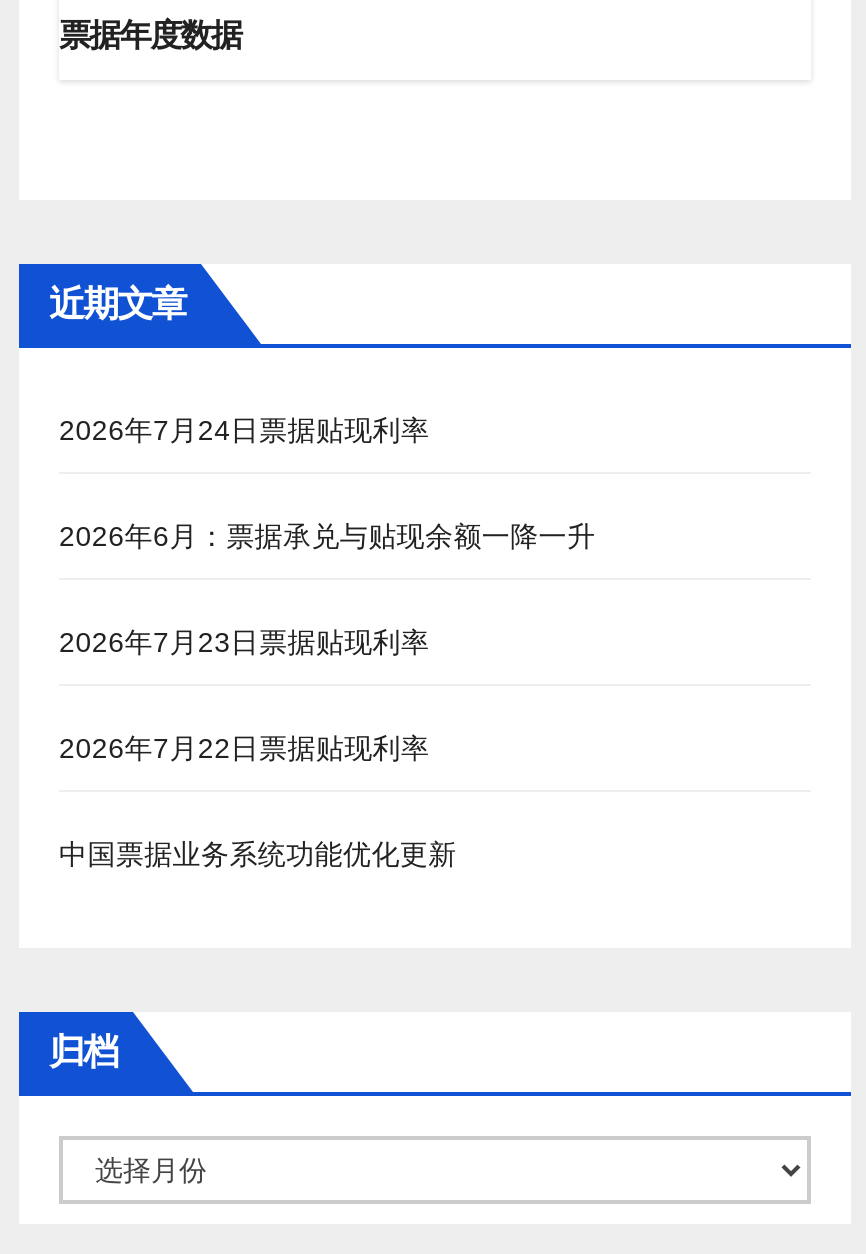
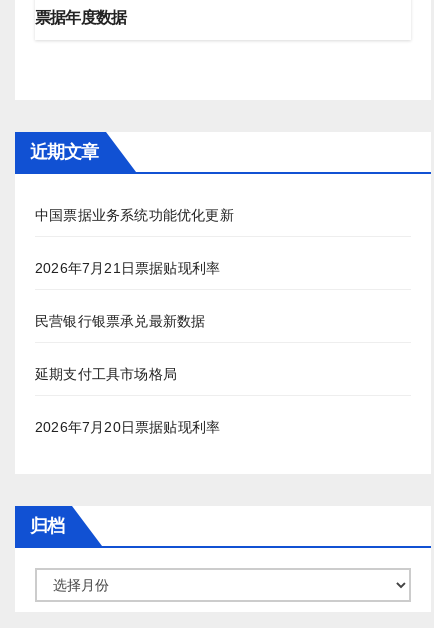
- 2026年7月24日票据贴现利率
- 2026年6月：票据承兑与贴现余额一降一升
- 2026年7月23日票据贴现利率
- 2026年7月22日票据贴现利率

moved up: 中国票据业务系统功能优化更新

+ 2026年7月21日票据贴现利率
+ 民营银行银票承兑最新数据
+ 延期支付工具市场格局
+ 2026年7月20日票据贴现利率
